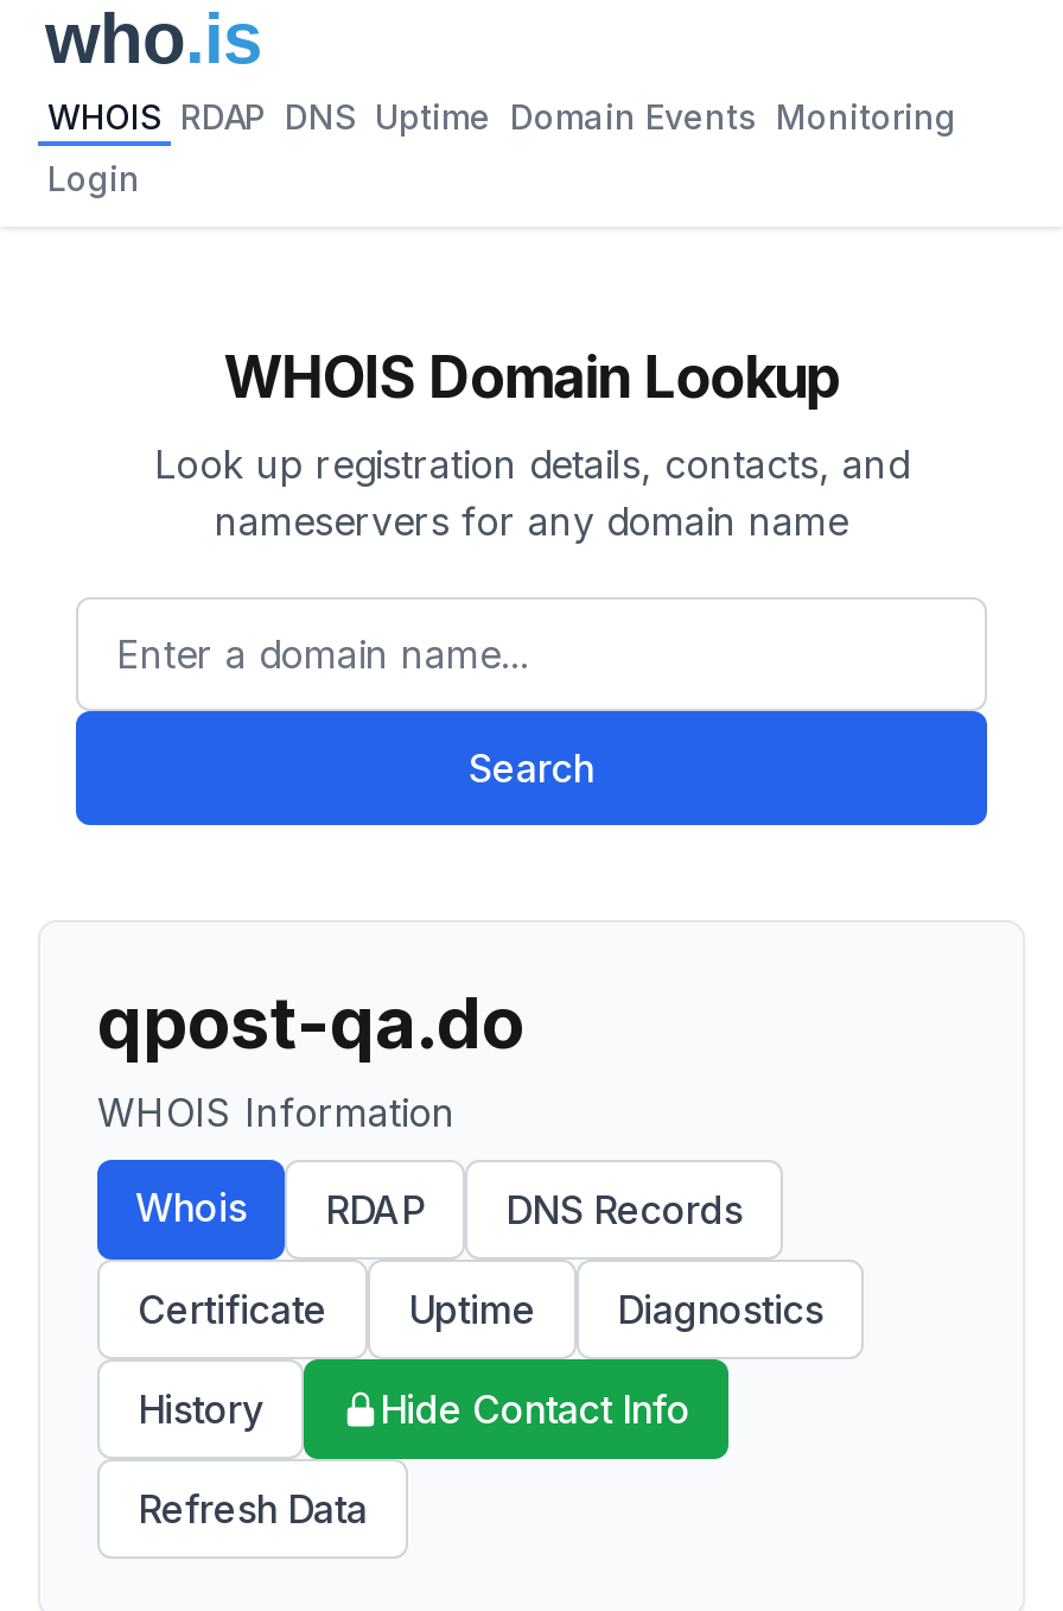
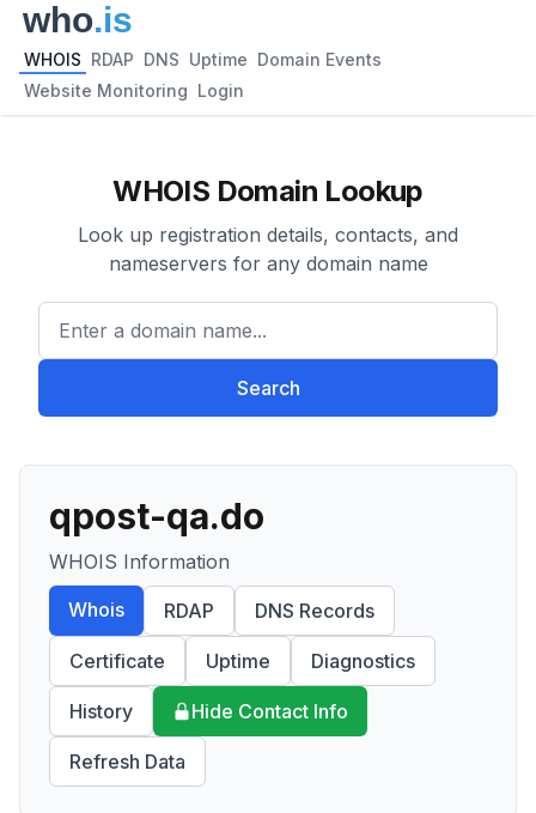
- WHOIS RDAP DNS Uptime Domain Events Monitoring
+ WHOIS RDAP DNS Uptime Domain Events

- Login
+ Website Monitoring Login
